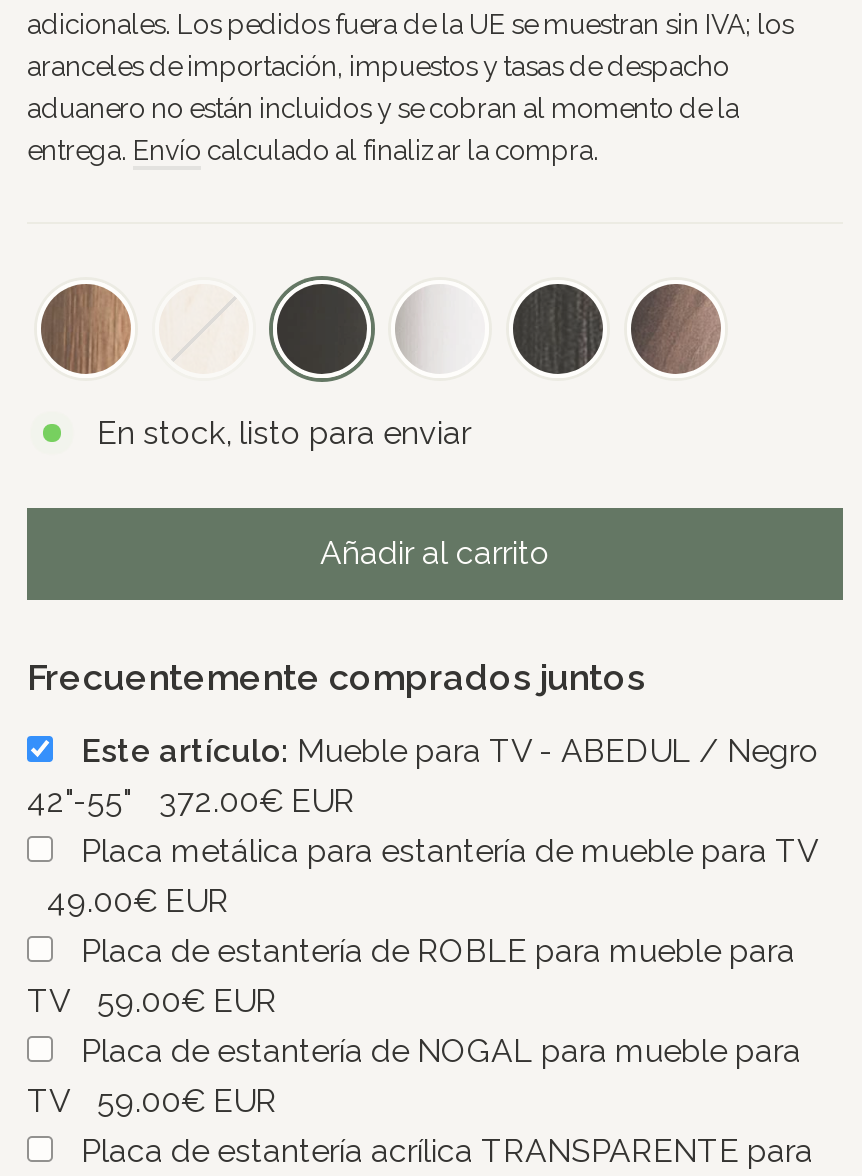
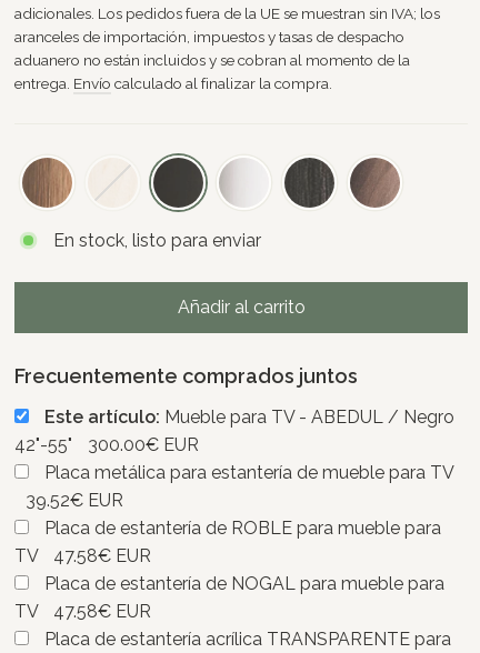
- 42"-55" 372.00€ EUR
+ 42"-55" 300.00€ EUR

- 49.00€ EUR
+ 39.52€ EUR

- TV 59.00€ EUR
+ TV 47.58€ EUR

- TV 59.00€ EUR
+ TV 47.58€ EUR
